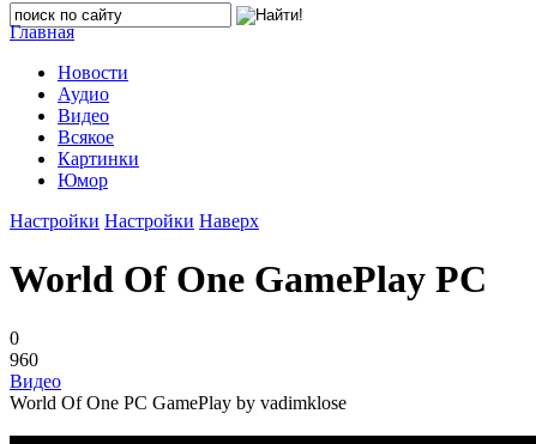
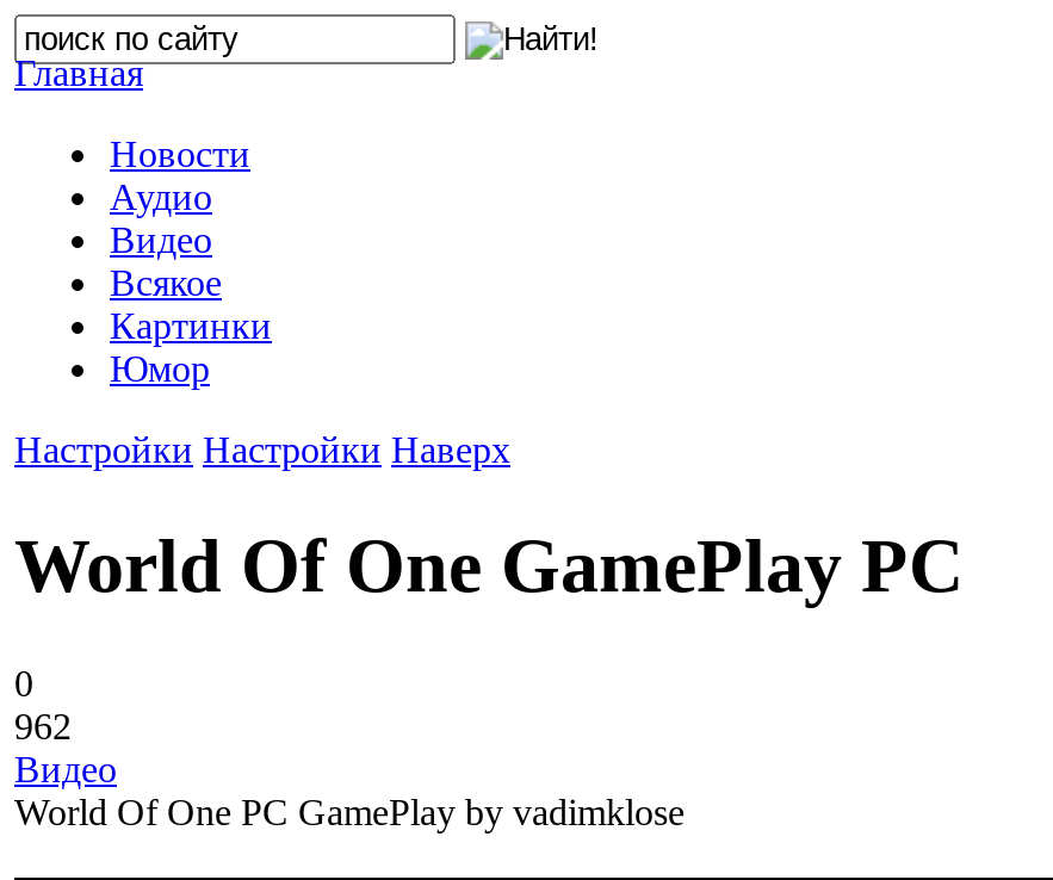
- 960
+ 962
